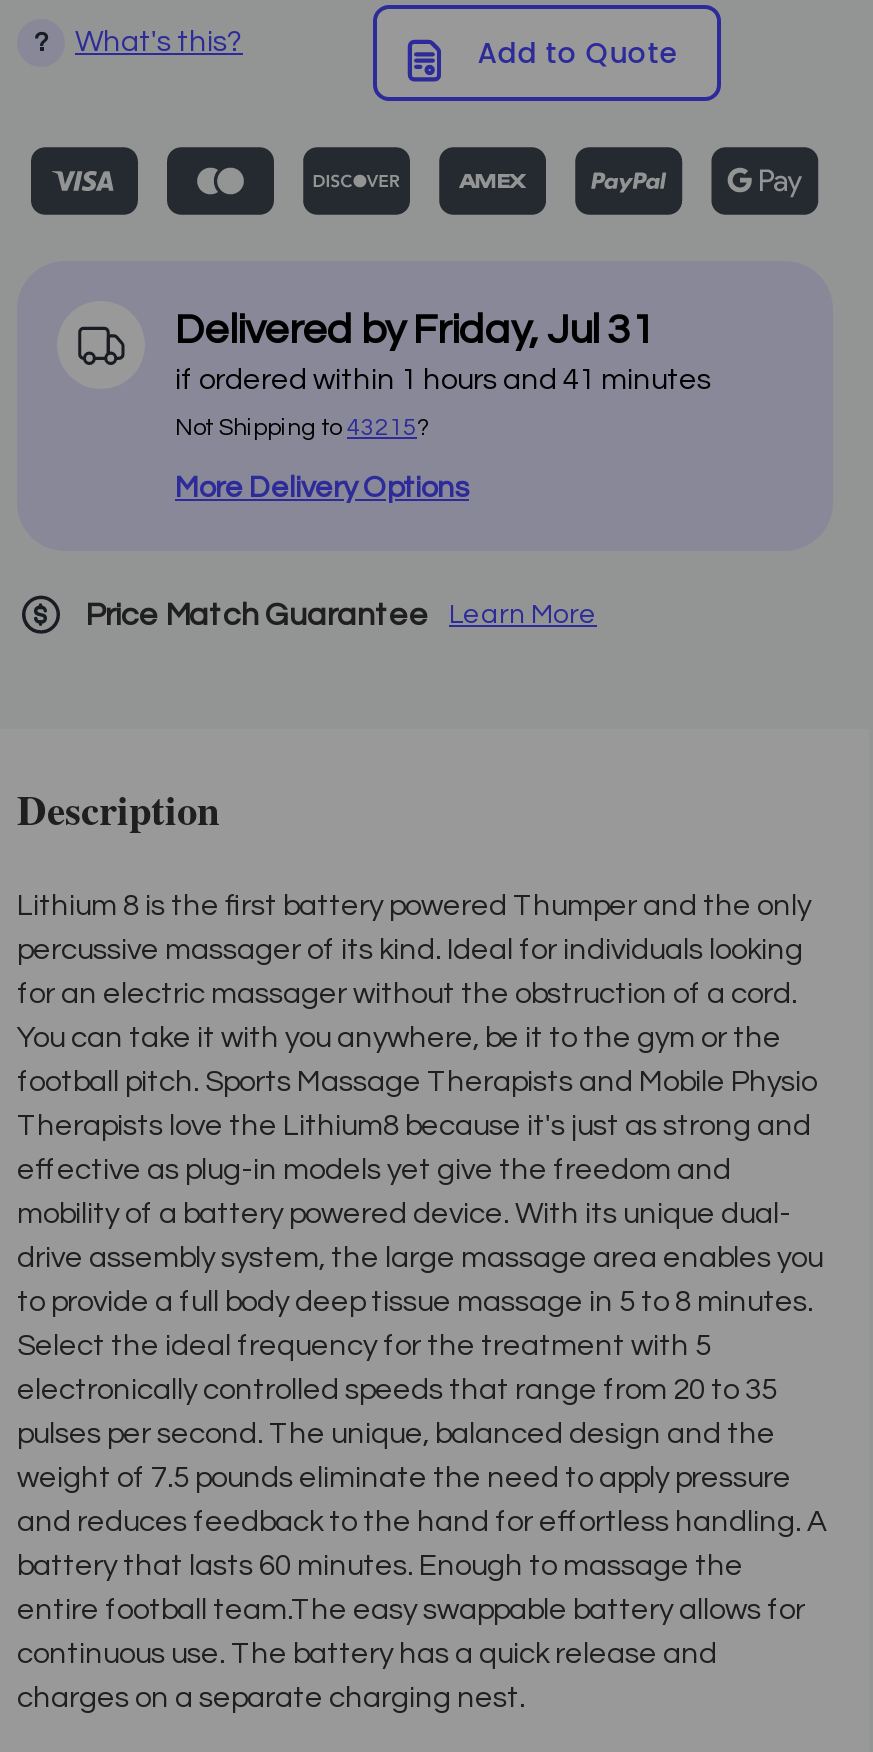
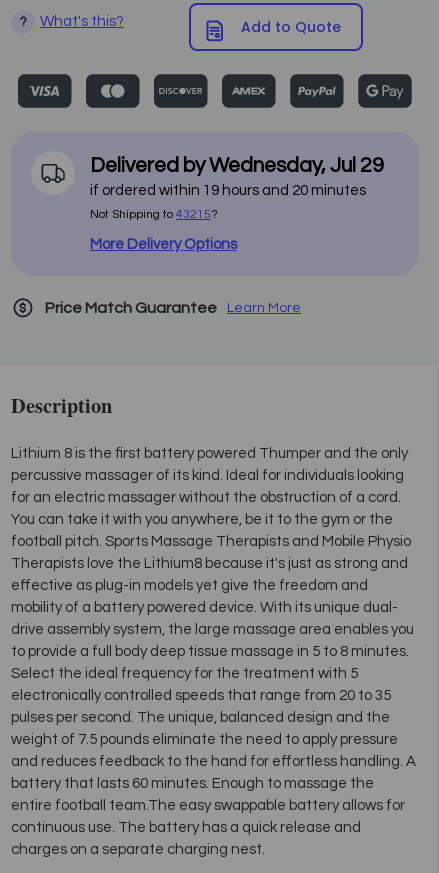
- Delivered by Friday, Jul 31
+ Delivered by Wednesday, Jul 29

- if ordered within 1 hours and 41 minutes
+ if ordered within 19 hours and 20 minutes
